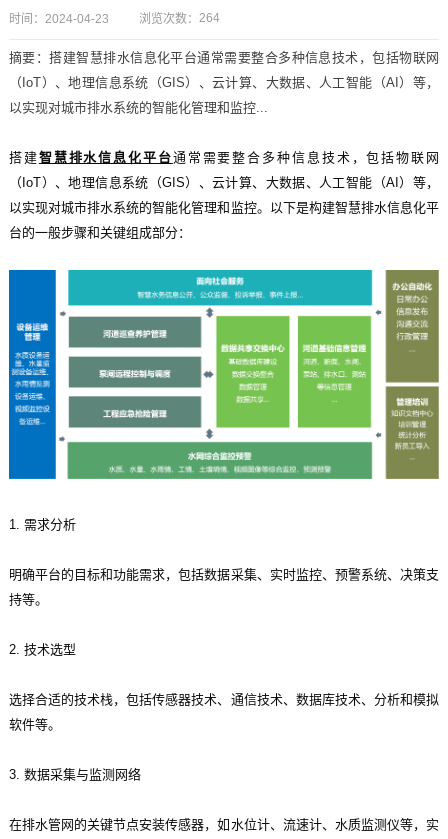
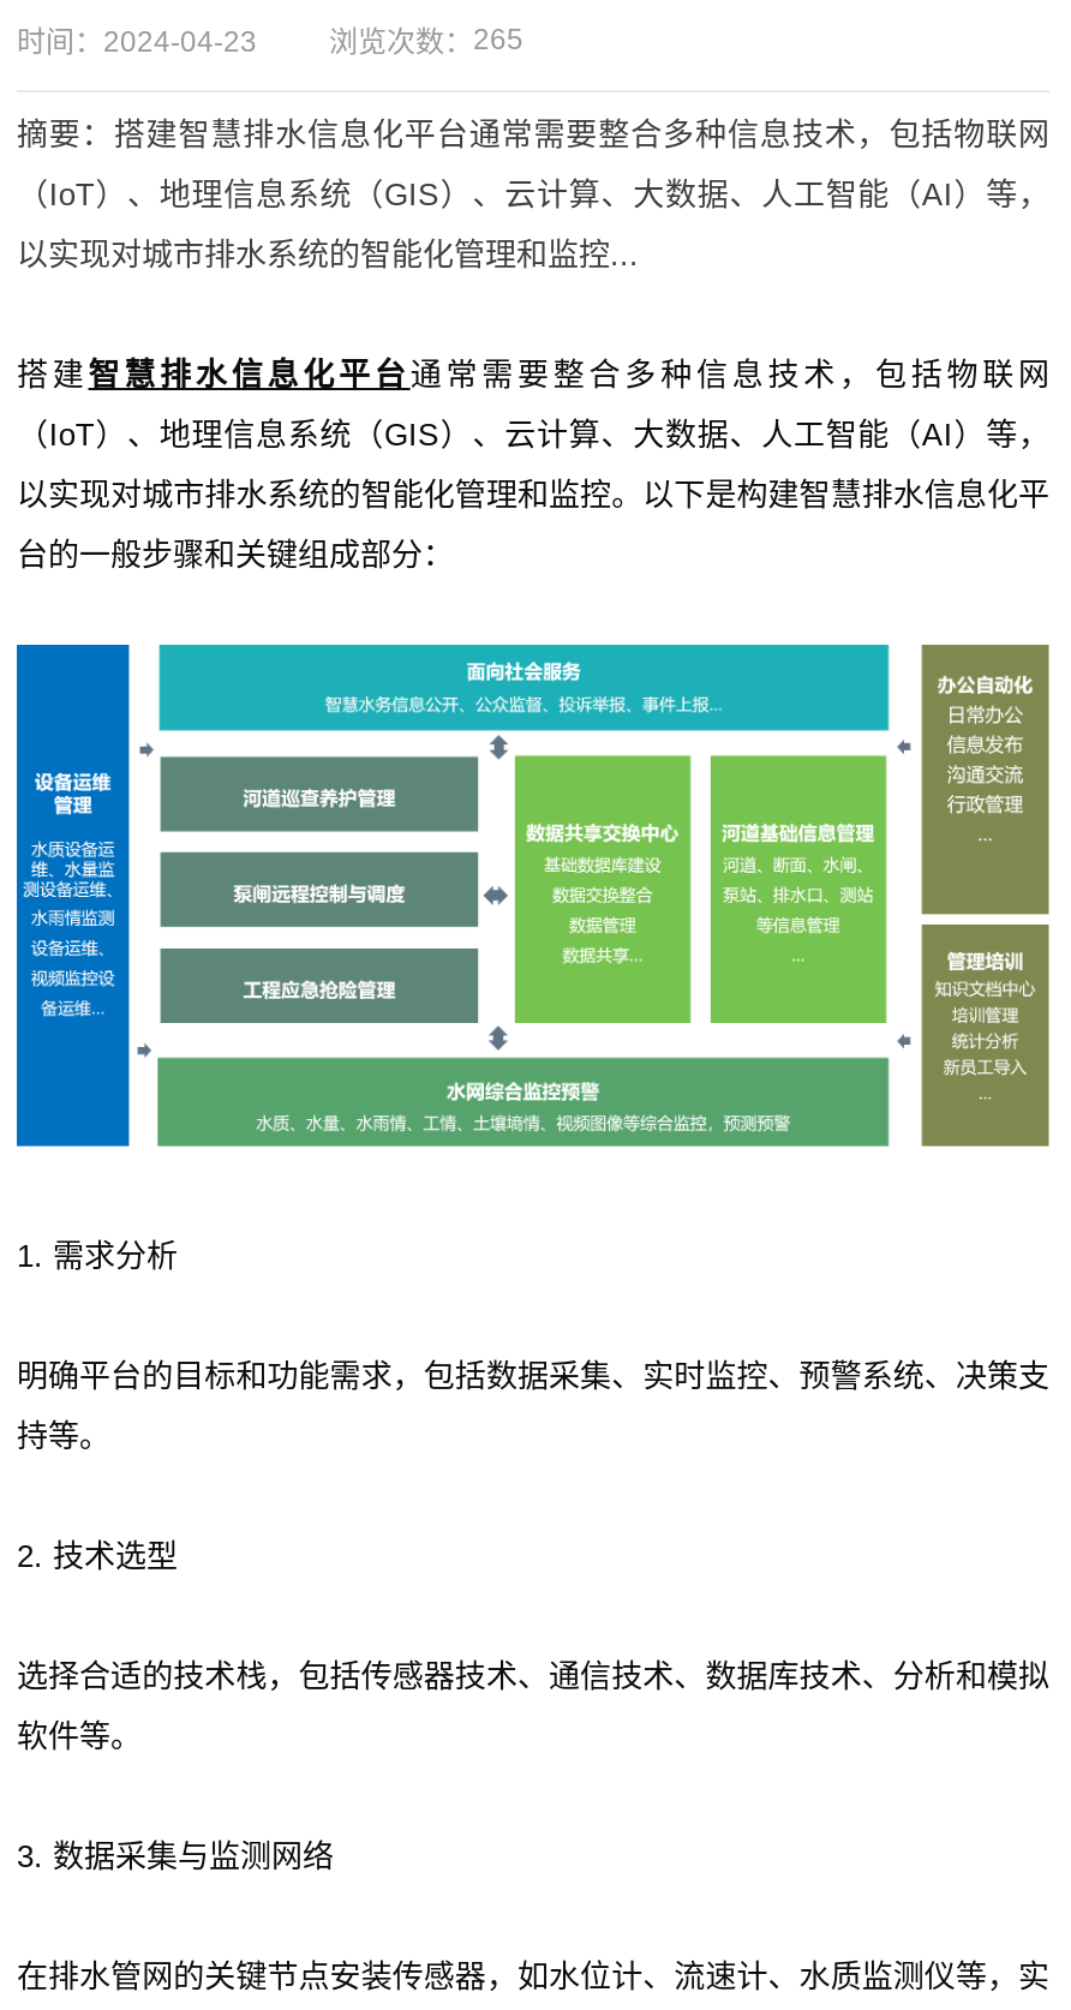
- 浏览次数：264
+ 浏览次数：265
